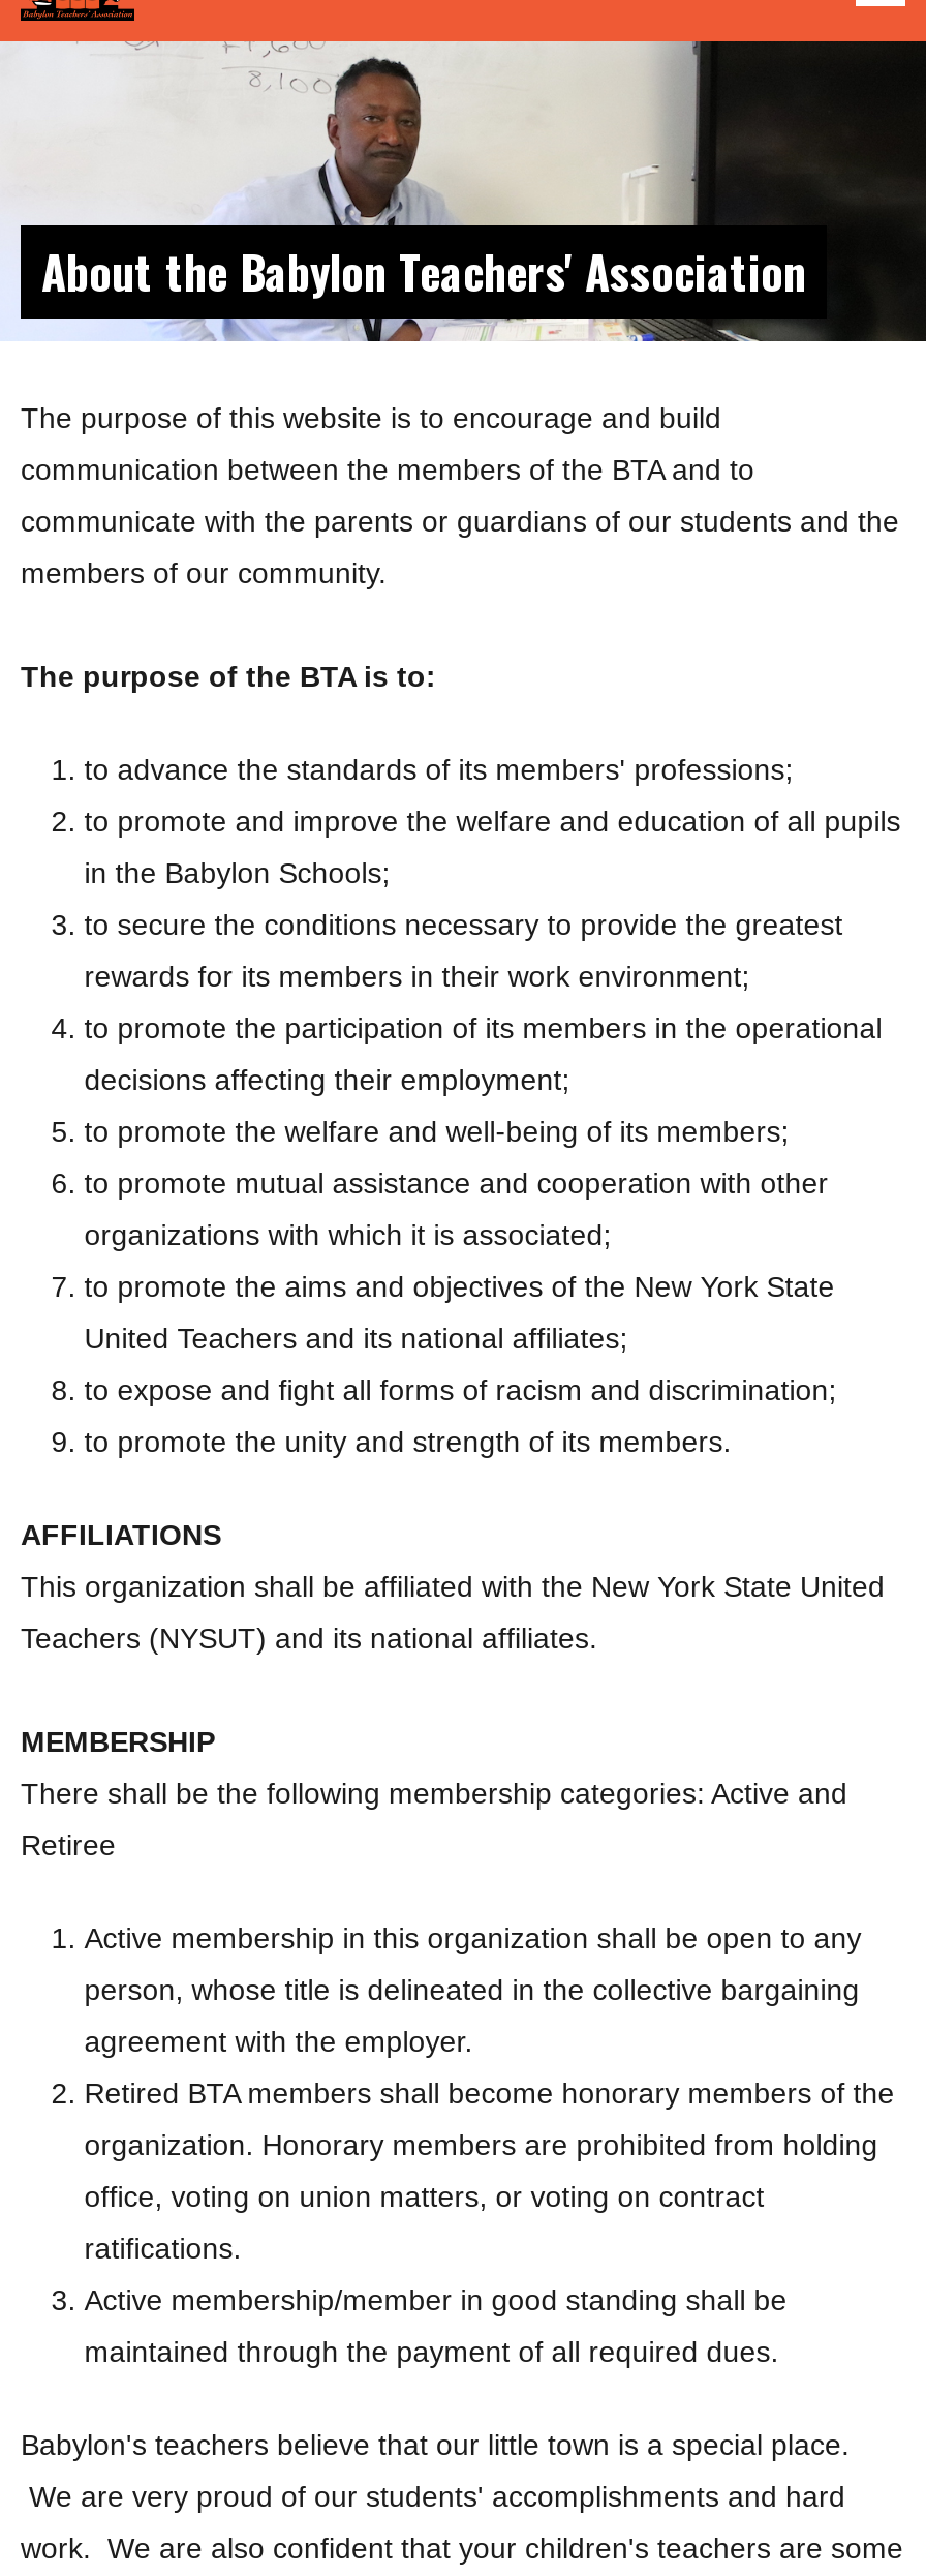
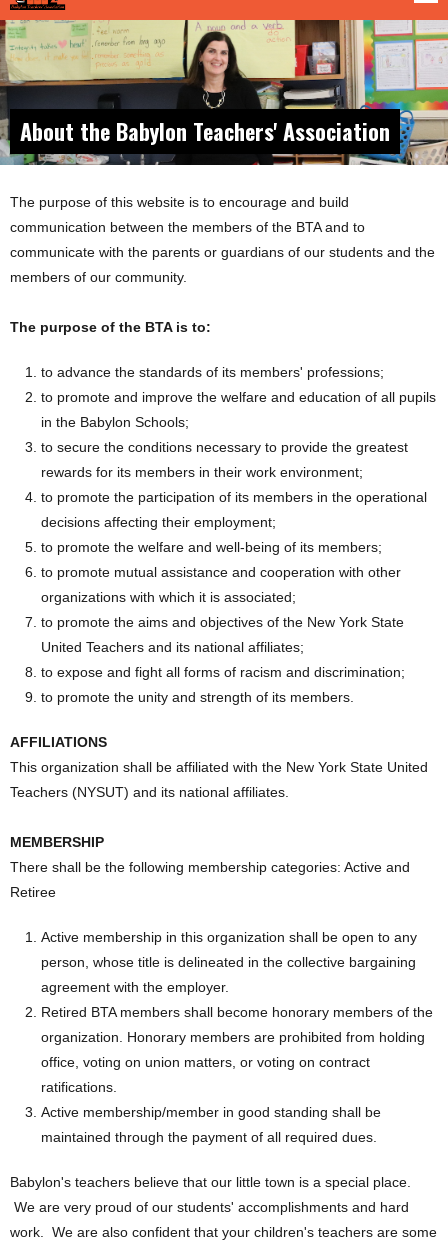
- [image]
+ [image]
